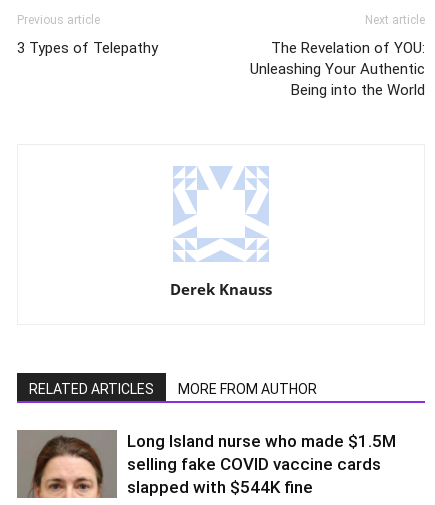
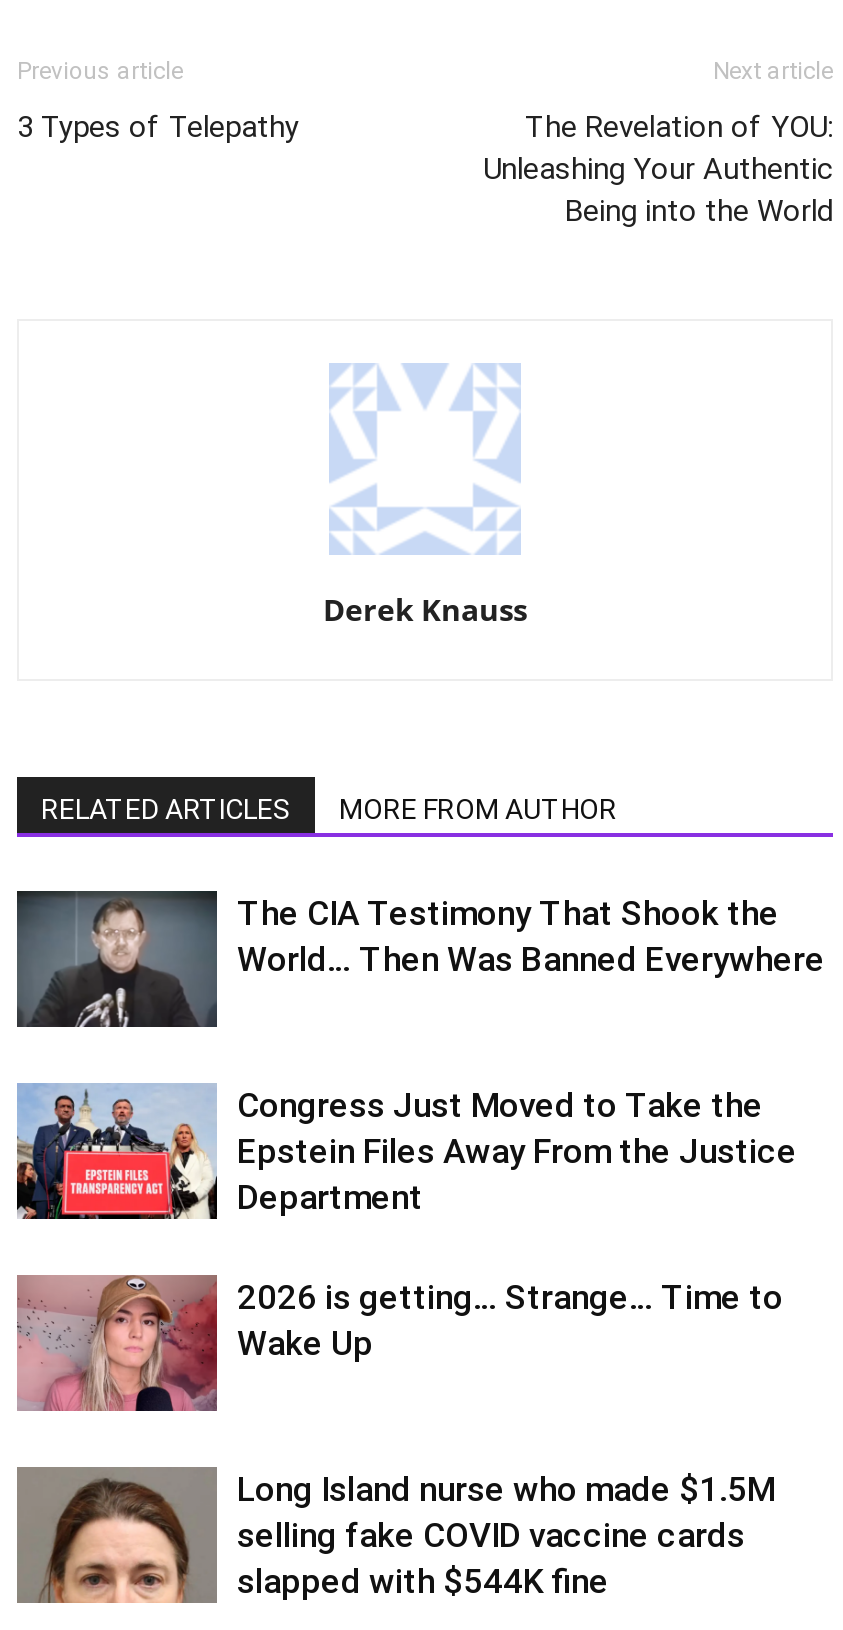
+ [image]
+ The CIA Testimony That Shook the
+ World… Then Was Banned Everywhere

+ [image]
+ Congress Just Moved to Take the
+ Epstein Files Away From the Justice
+ Department
+ 2026 is getting… Strange… Time to
+ Wake Up

+ [image]
